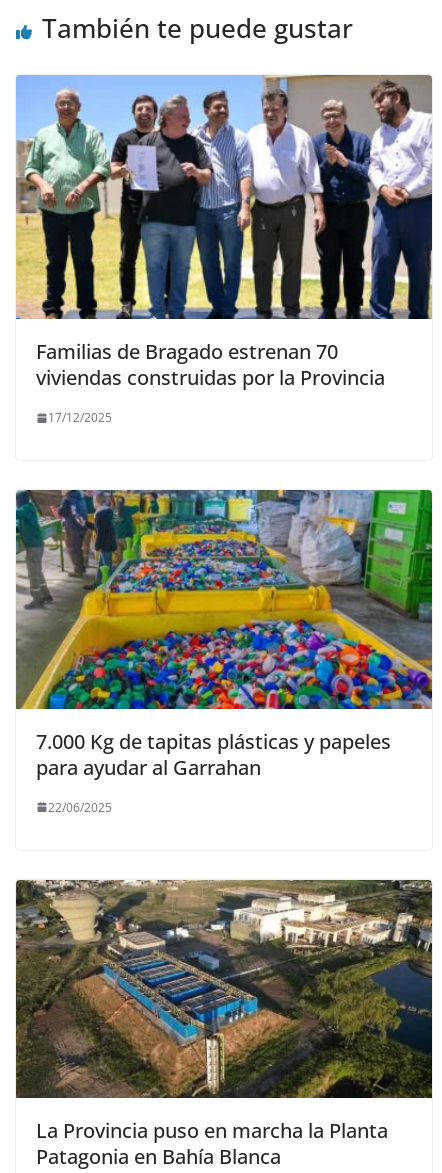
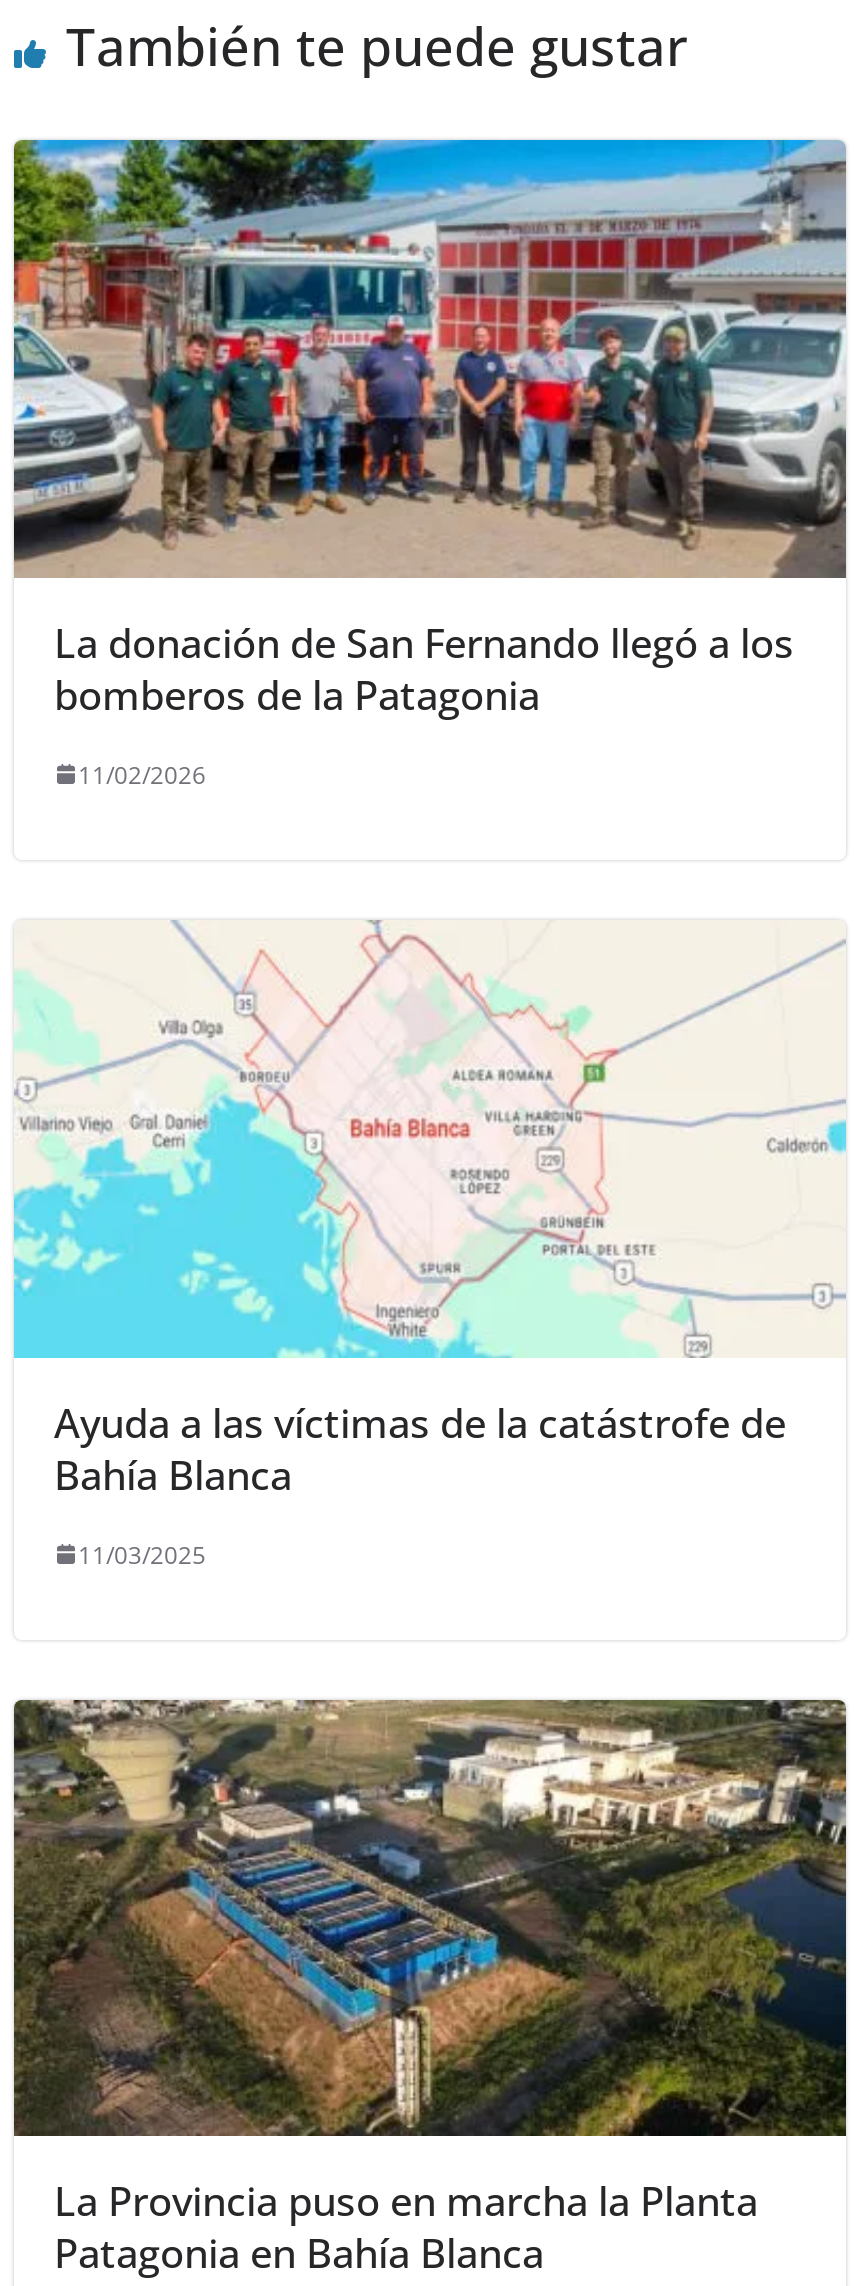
- [image]
- Familias de Bragado estrenan 70
- viviendas construidas por la Provincia
+ [image]
+ La donación de San Fernando llegó a los
+ bomberos de la Patagonia

- 17/12/2025
+ 11/02/2026

- [image]
- 7.000 Kg de tapitas plásticas y papeles
- para ayudar al Garrahan
+ [image]
+ Ayuda a las víctimas de la catástrofe de
+ Bahía Blanca

- 22/06/2025
+ 11/03/2025
